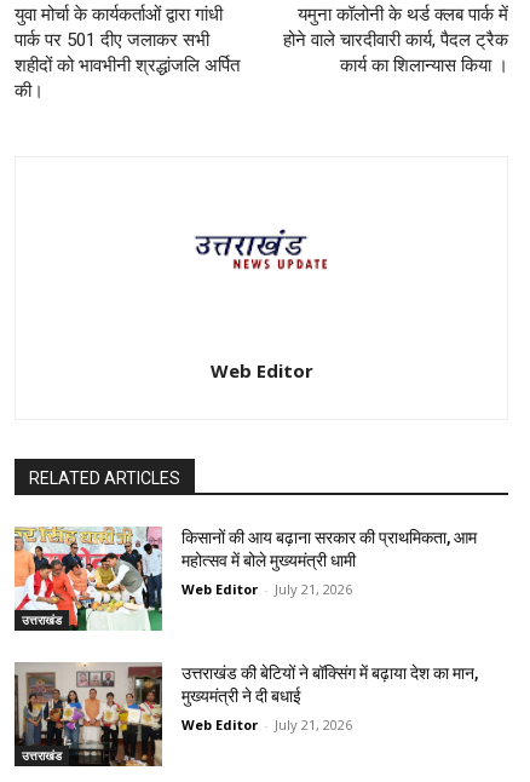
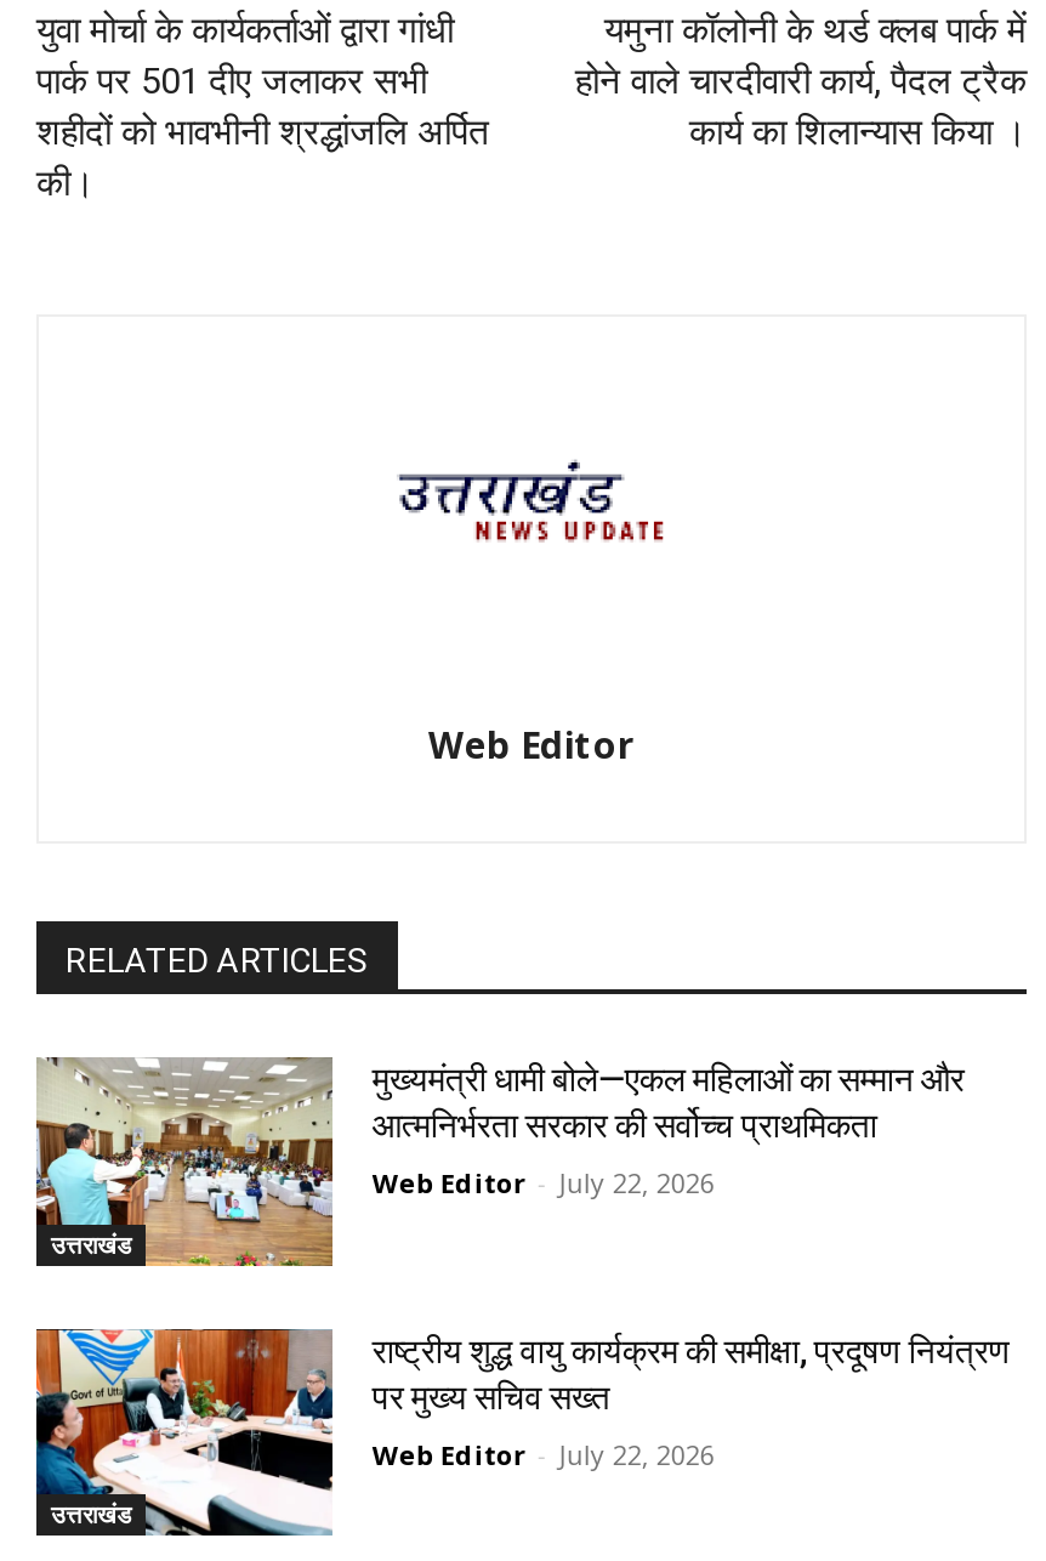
- [image]
- किसानों की आय बढ़ाना सरकार की प्राथमिकता, आम
- महोत्सव में बोले मुख्यमंत्री धामी
+ [image]
+ मुख्यमंत्री धामी बोले—एकल महिलाओं का सम्मान और
+ आत्मनिर्भरता सरकार की सर्वोच्च प्राथमिकता

- Web Editor - July 21, 2026
+ Web Editor - July 22, 2026

- [image]
- उत्तराखंड की बेटियों ने बॉक्सिंग में बढ़ाया देश का मान,
- मुख्यमंत्री ने दी बधाई
+ [image]
+ राष्ट्रीय शुद्ध वायु कार्यक्रम की समीक्षा, प्रदूषण नियंत्रण
+ पर मुख्य सचिव सख्त

- Web Editor - July 21, 2026
+ Web Editor - July 22, 2026
